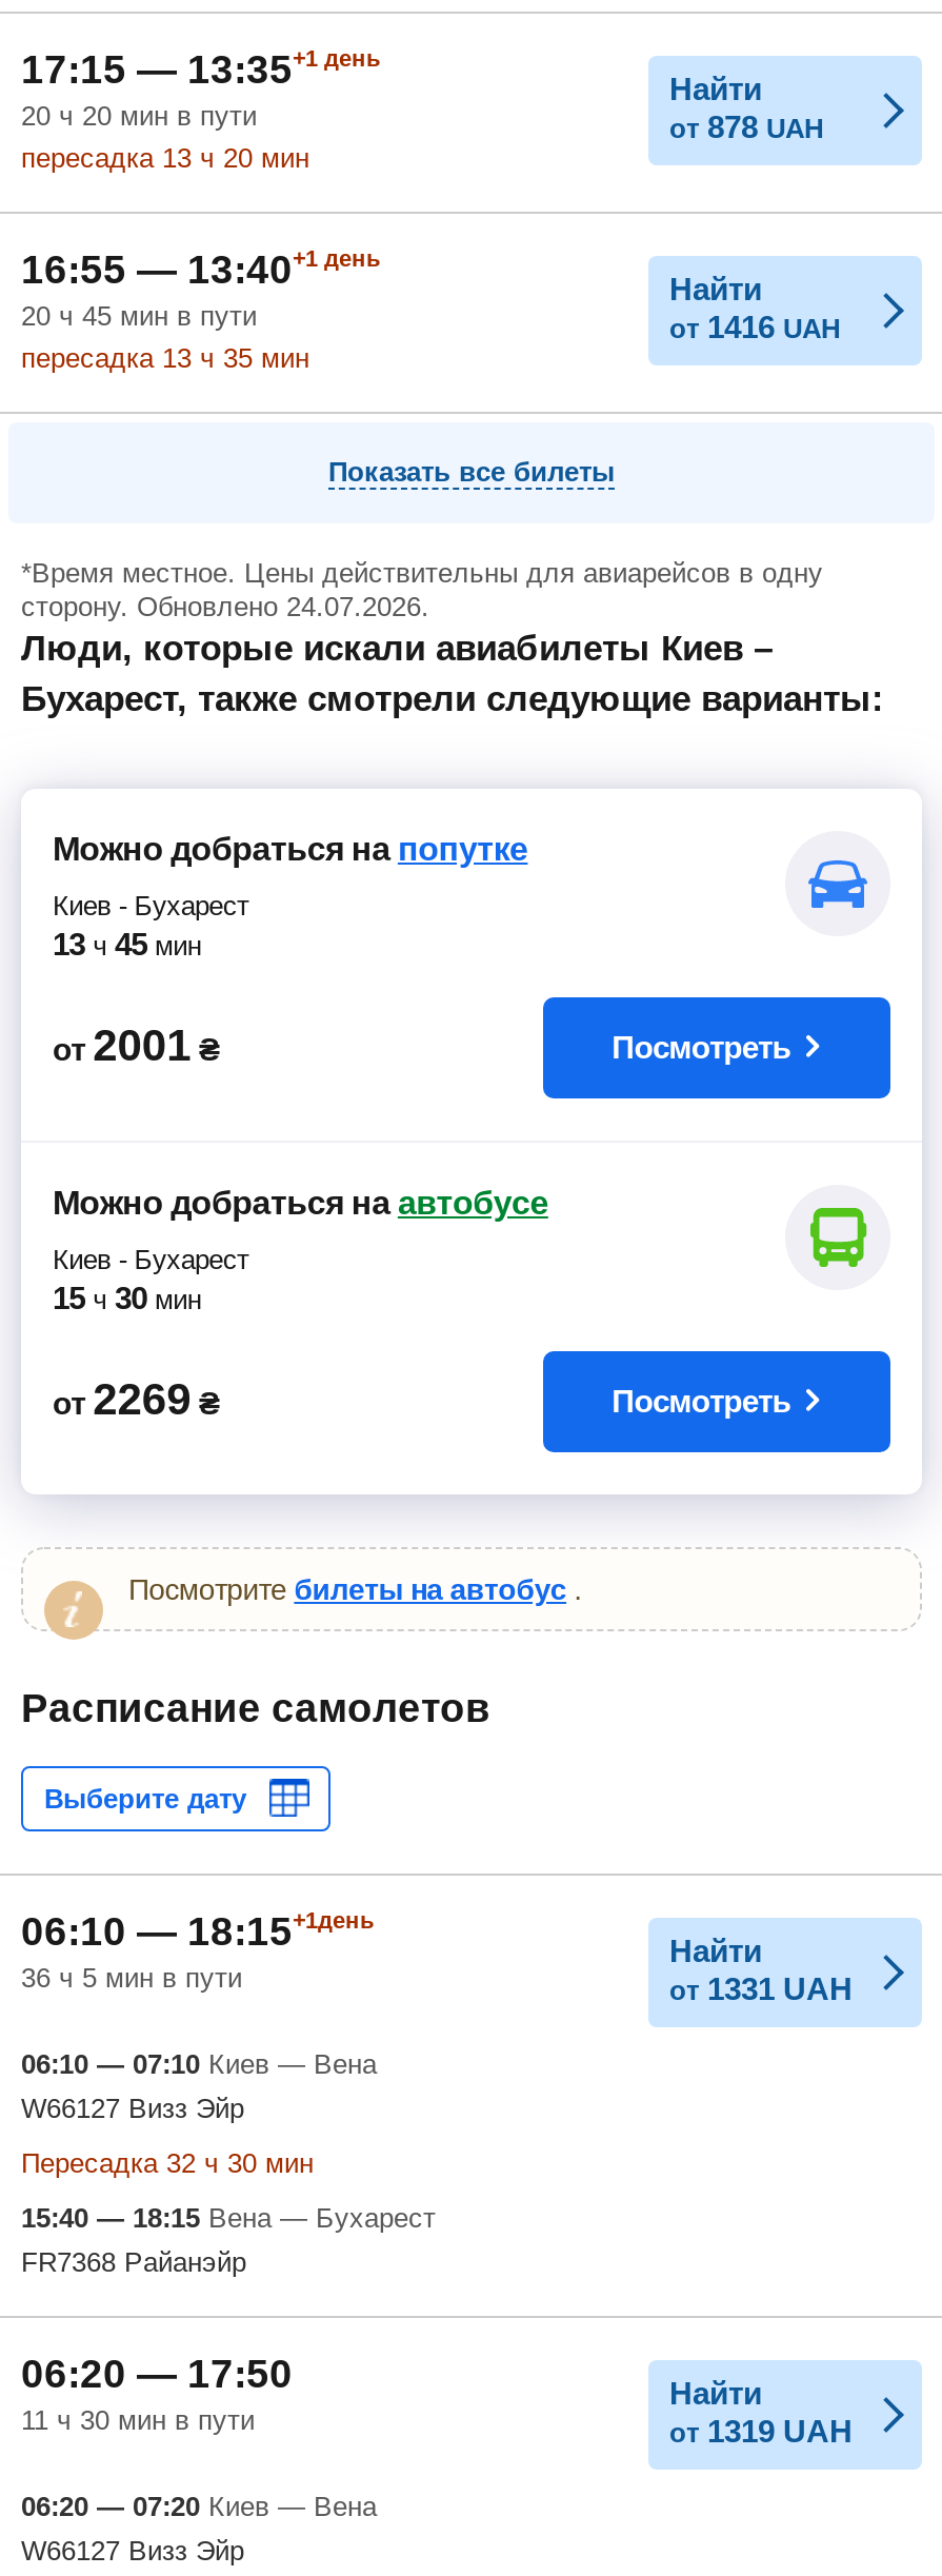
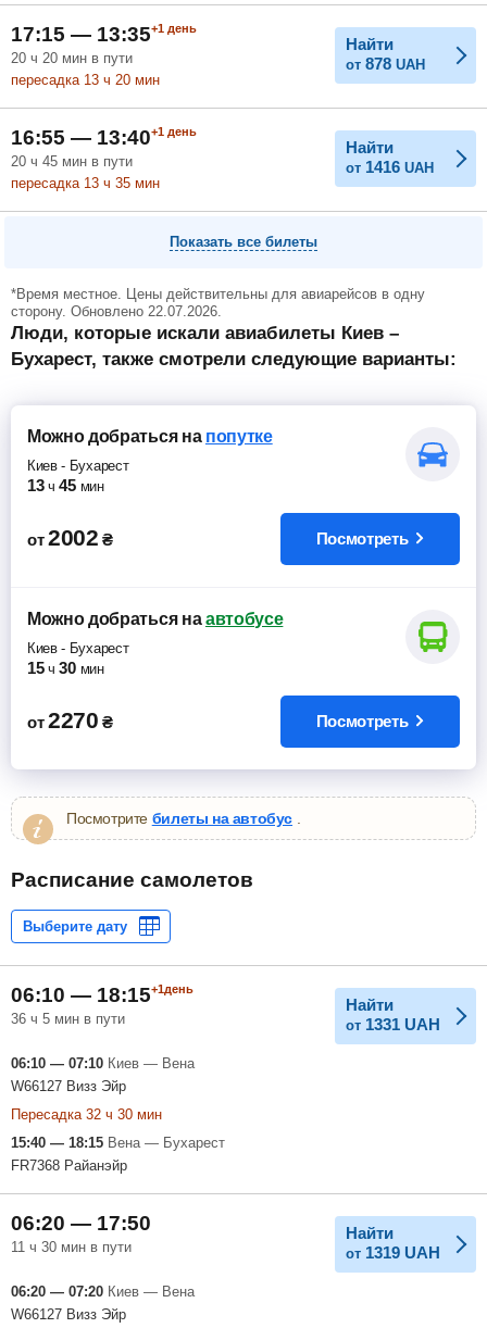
- сторону. Обновлено 24.07.2026.
+ сторону. Обновлено 22.07.2026.

- от 2001 ₴
+ от 2002 ₴

- от 2269 ₴
+ от 2270 ₴
